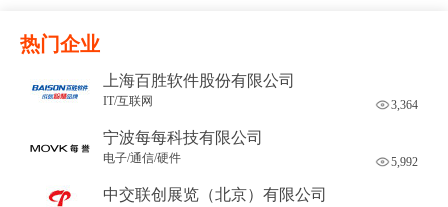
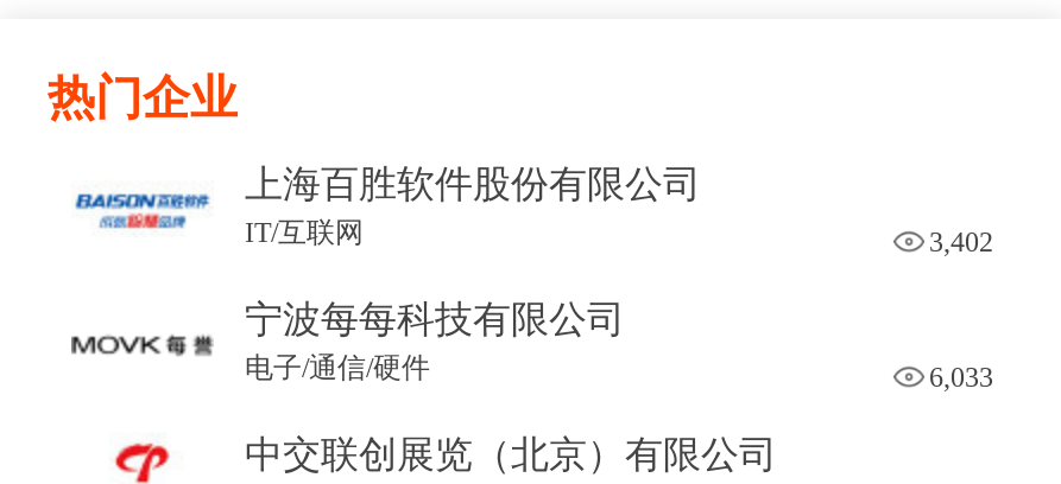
- 3,364
+ 3,402

- 5,992
+ 6,033
